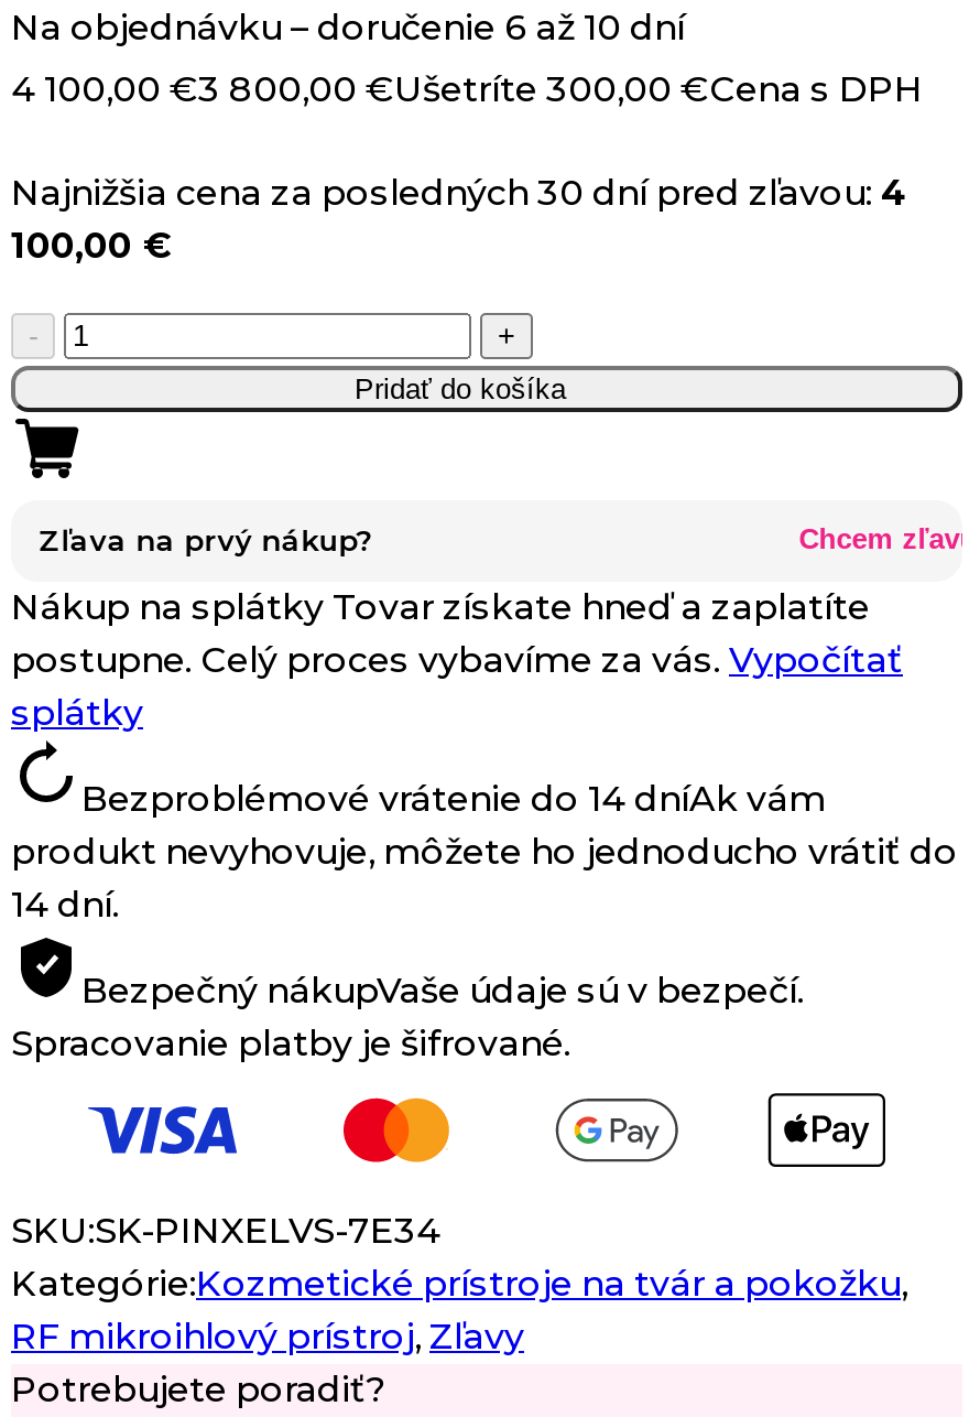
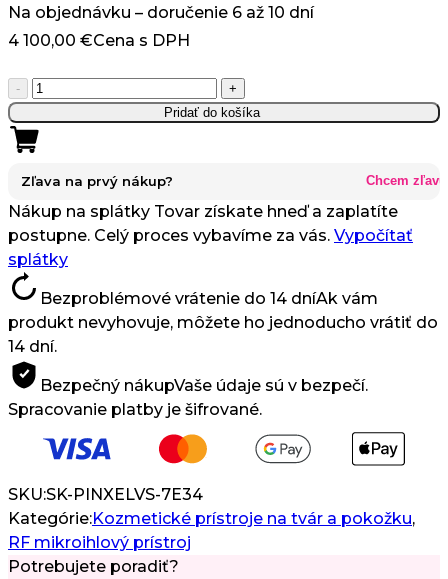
- 4 100,00 €3 800,00 €Ušetríte 300,00 €Cena s DPH
- Najnižšia cena za posledných 30 dní pred zľavou: 4
- 100,00 €
+ 4 100,00 €Cena s DPH

- RF mikroihlový prístroj, Zľavy
+ RF mikroihlový prístroj
